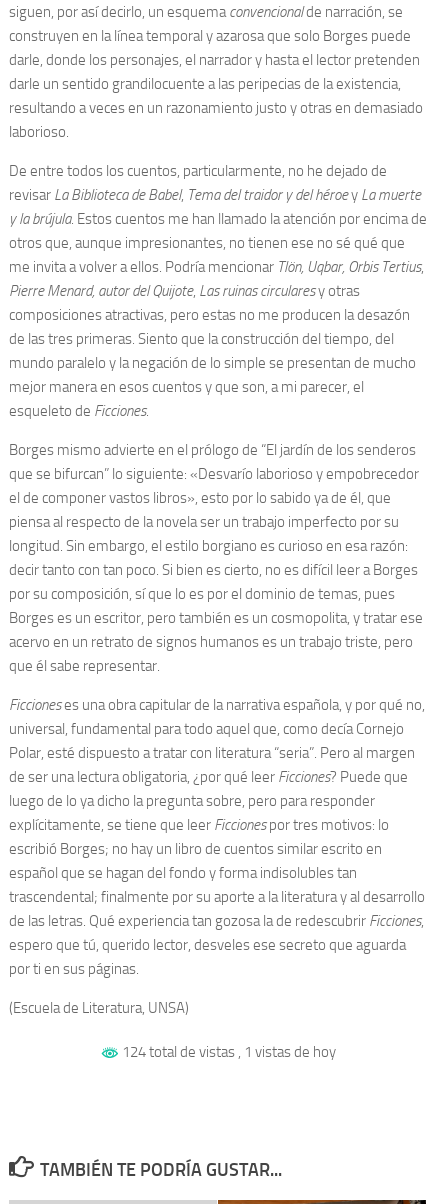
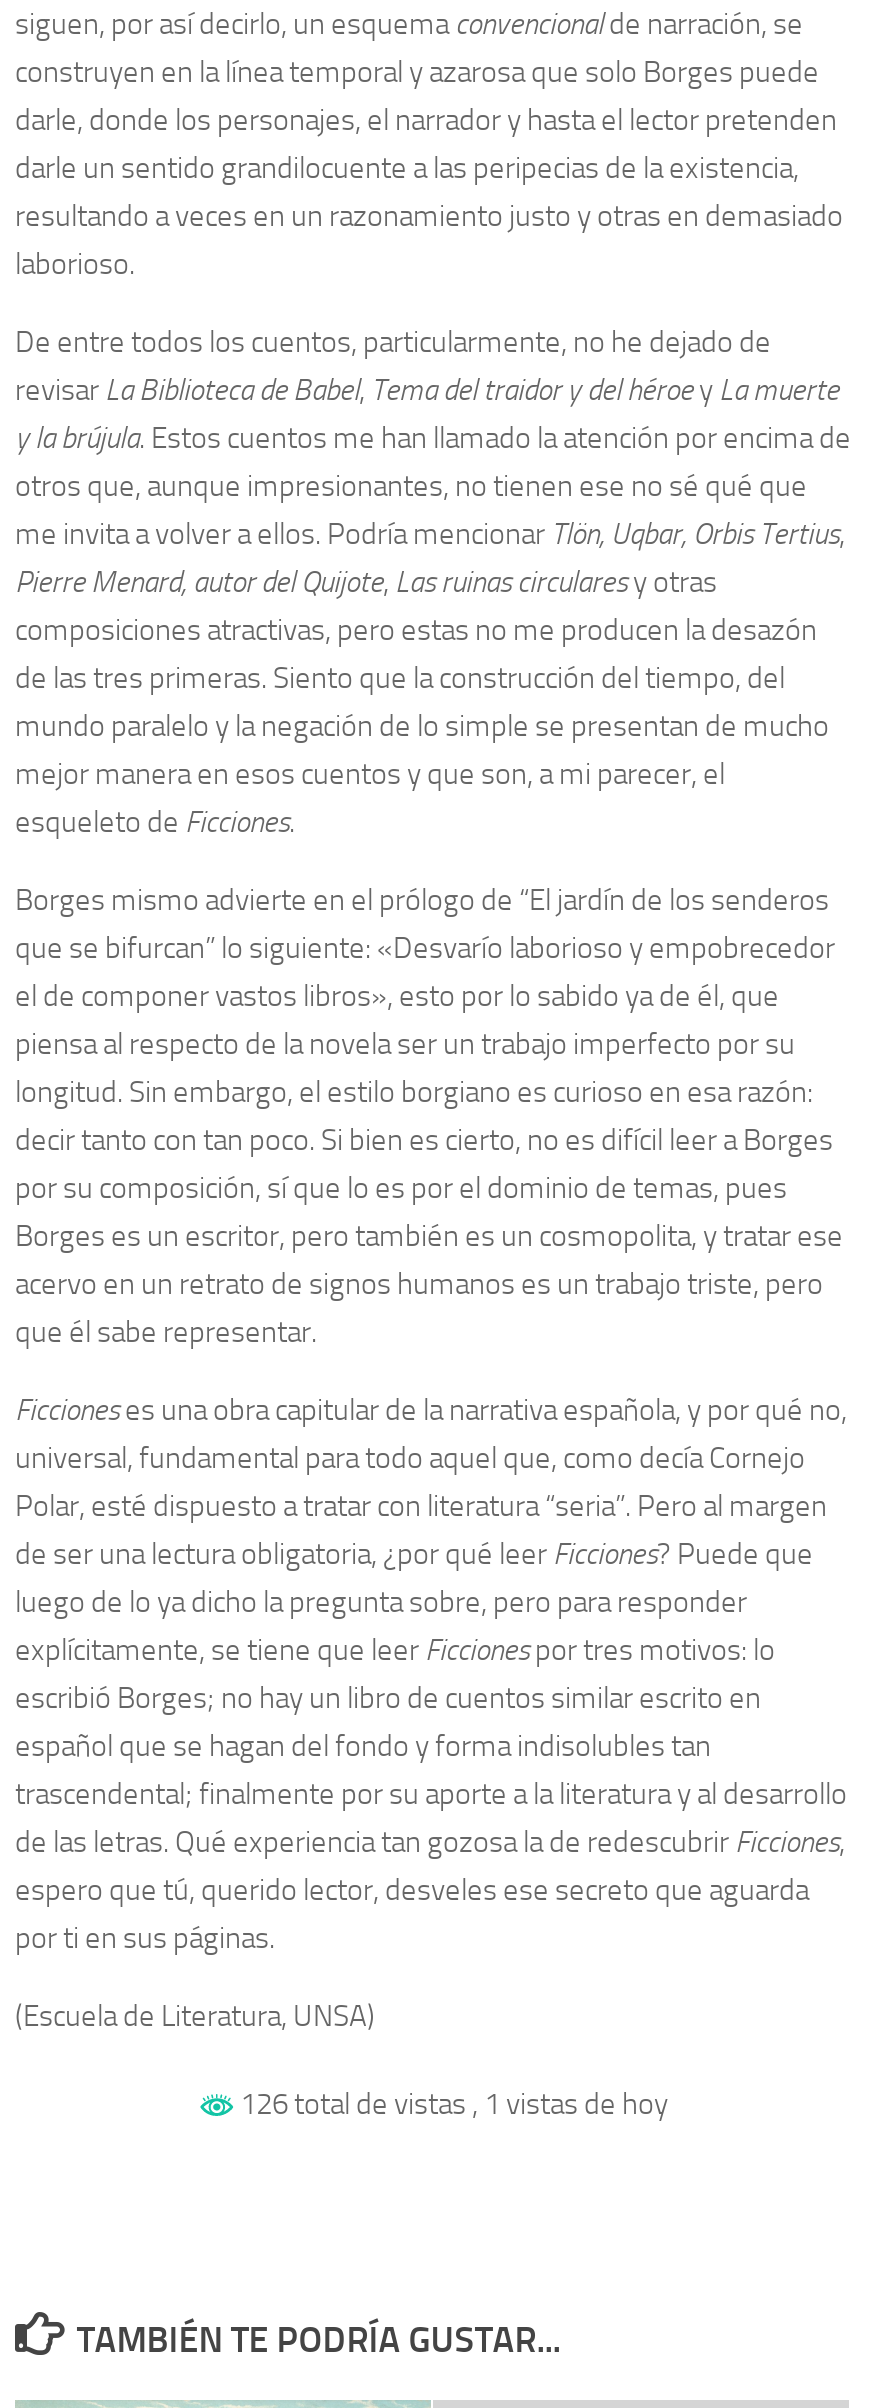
- 124 total de vistas, 1 vistas de hoy
+ 126 total de vistas, 1 vistas de hoy
